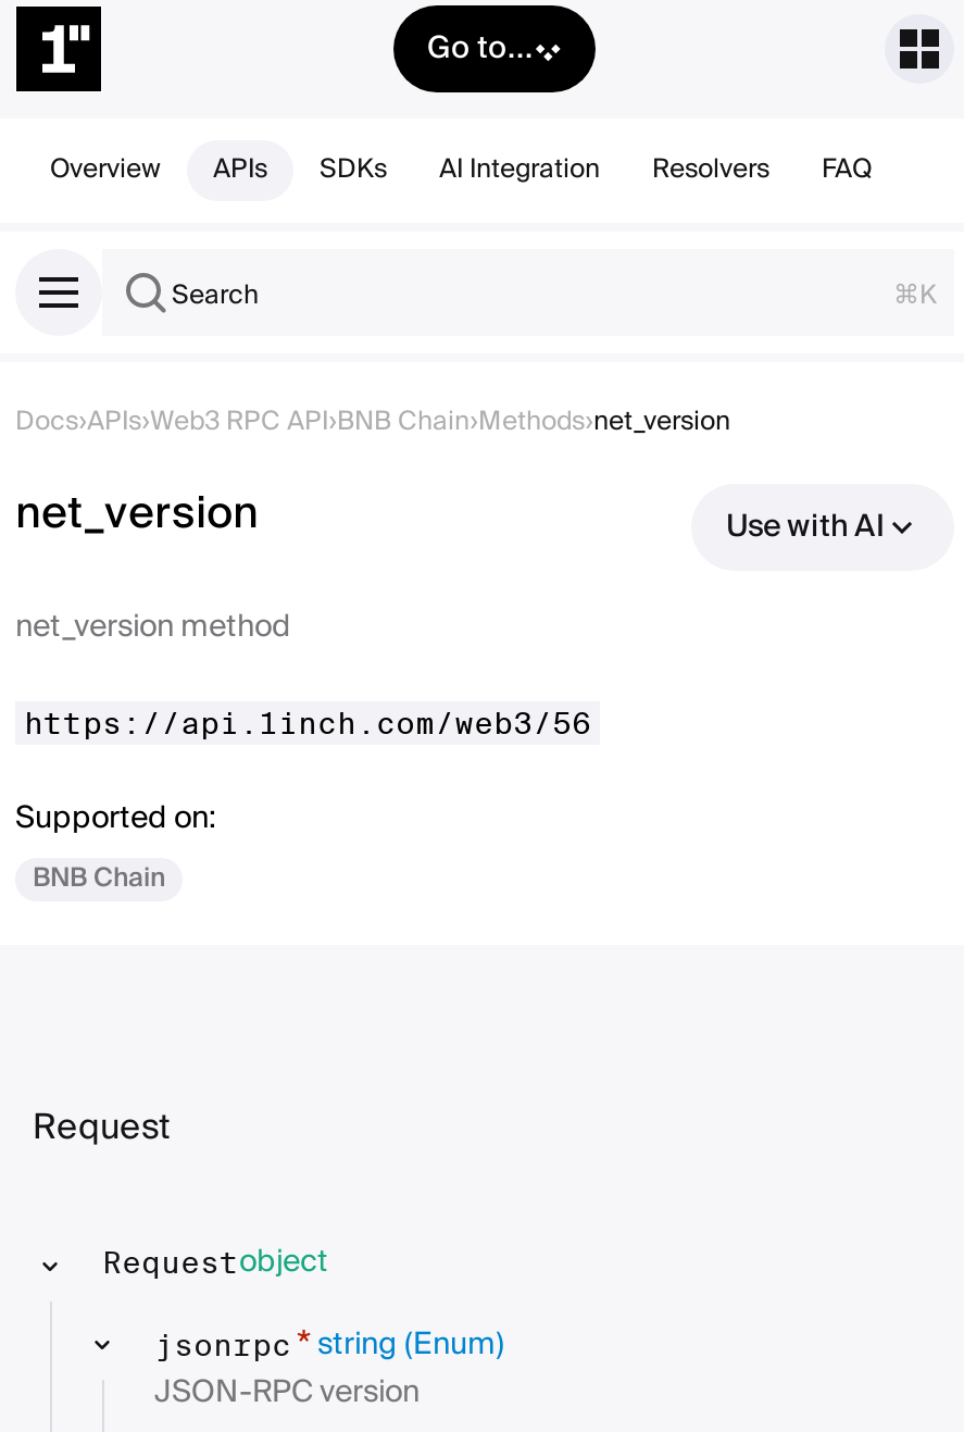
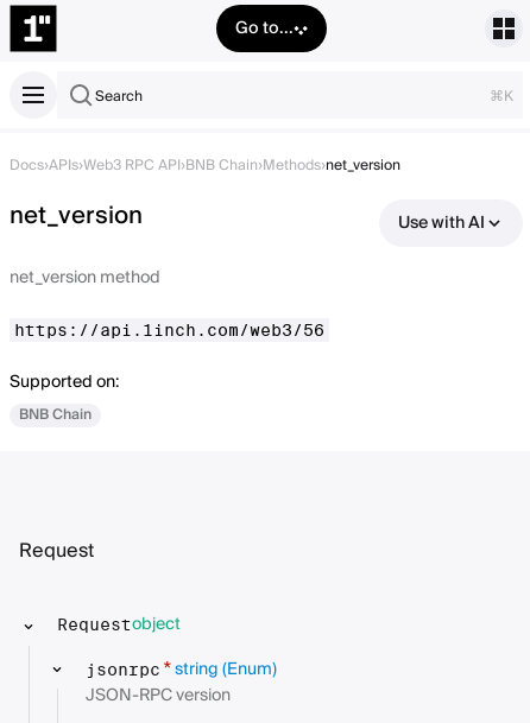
- Overview
- APIs
- SDKs
- AI Integration
- Resolvers
- FAQ
